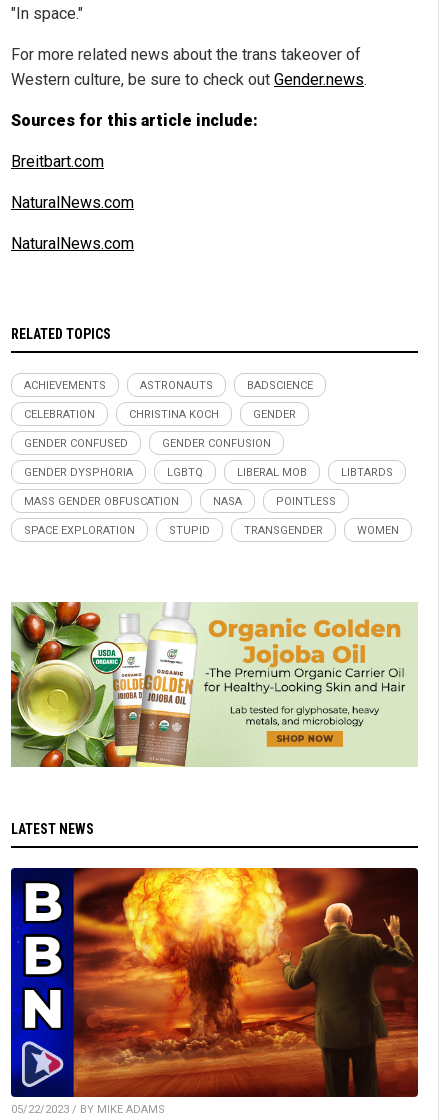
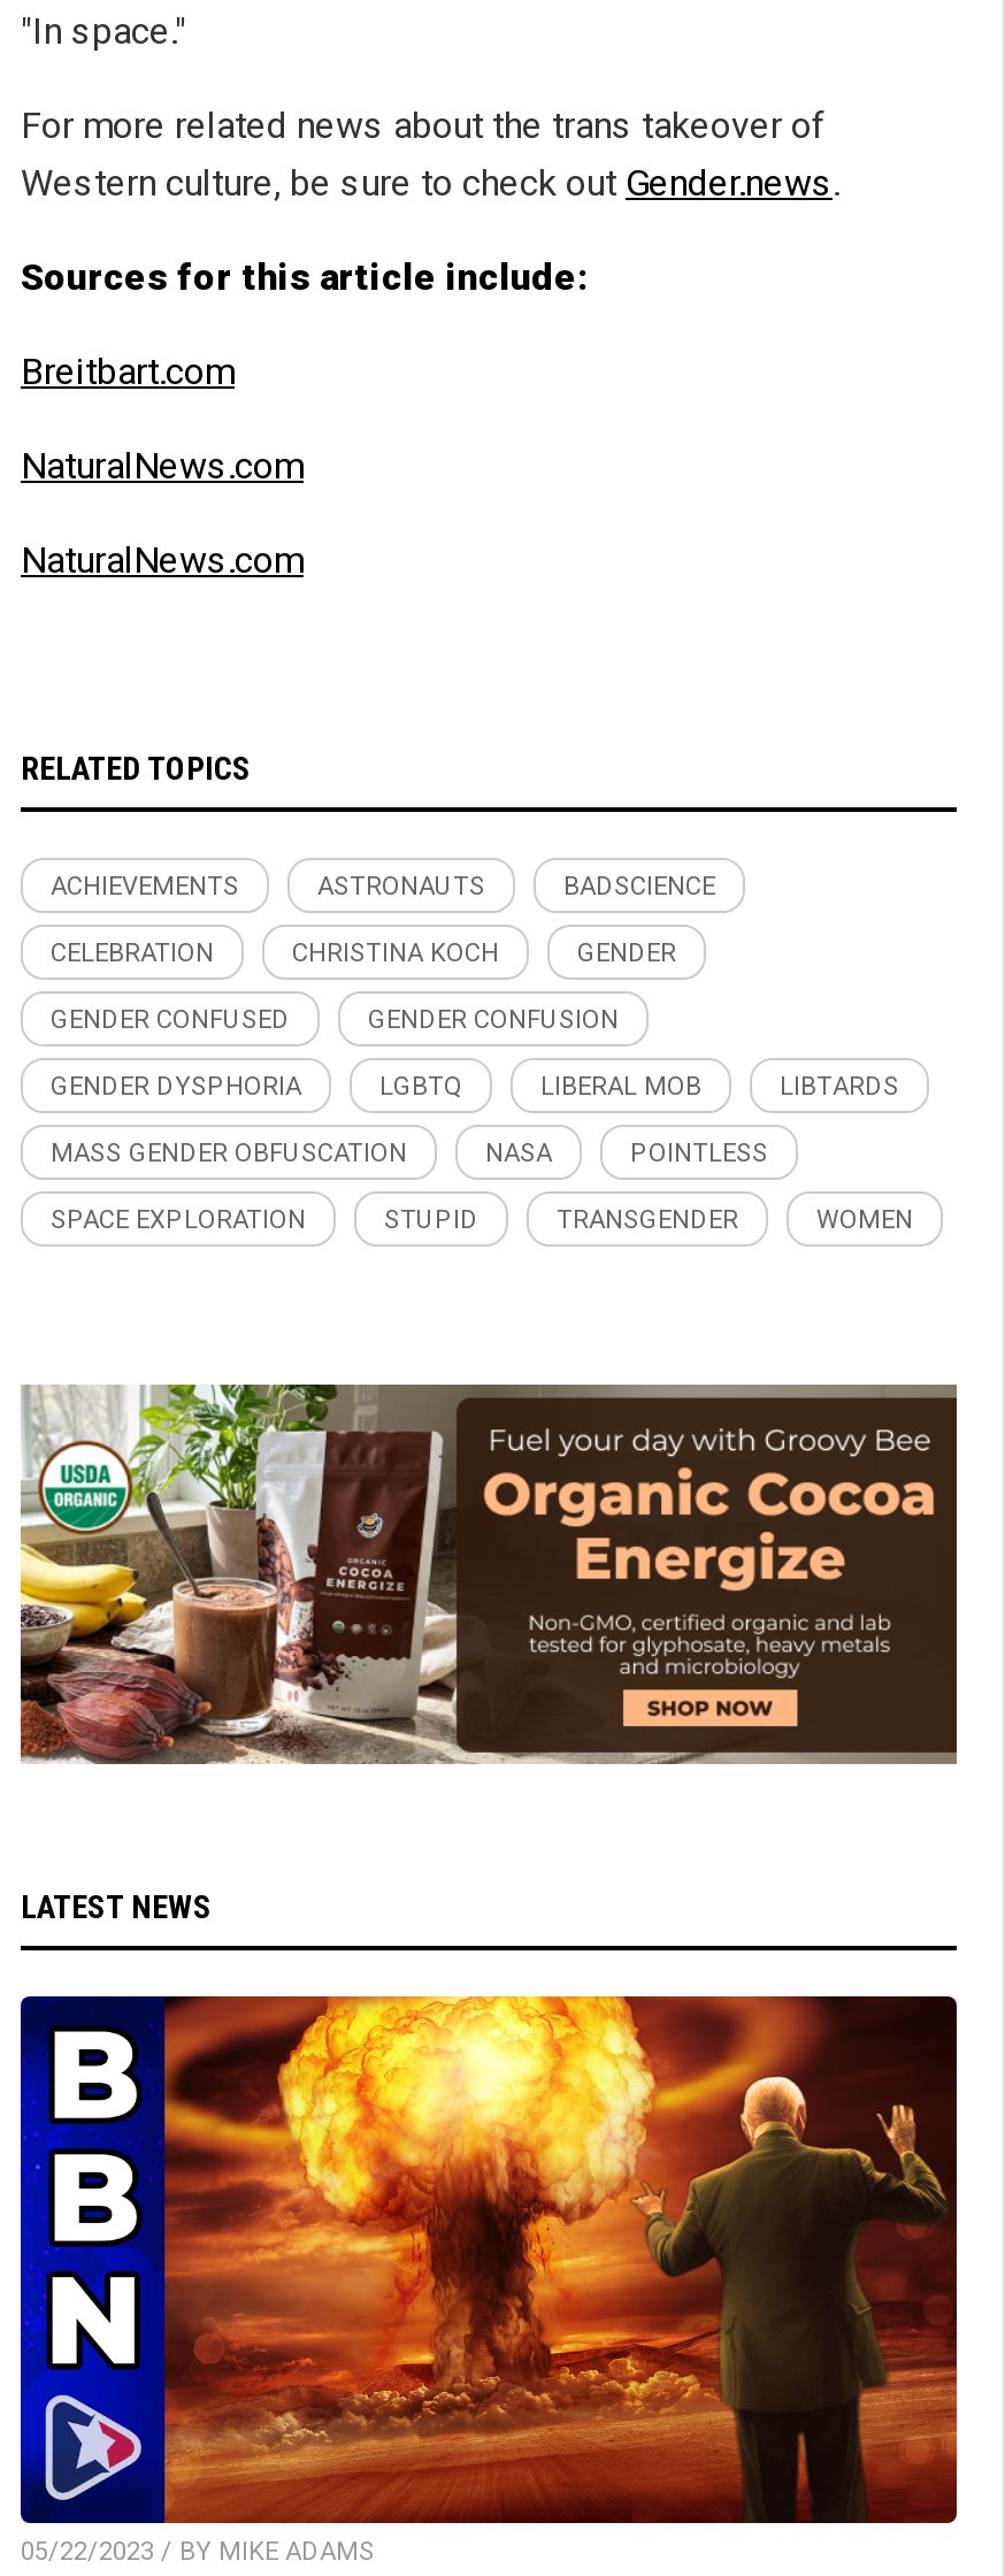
- [image]
+ [image]
